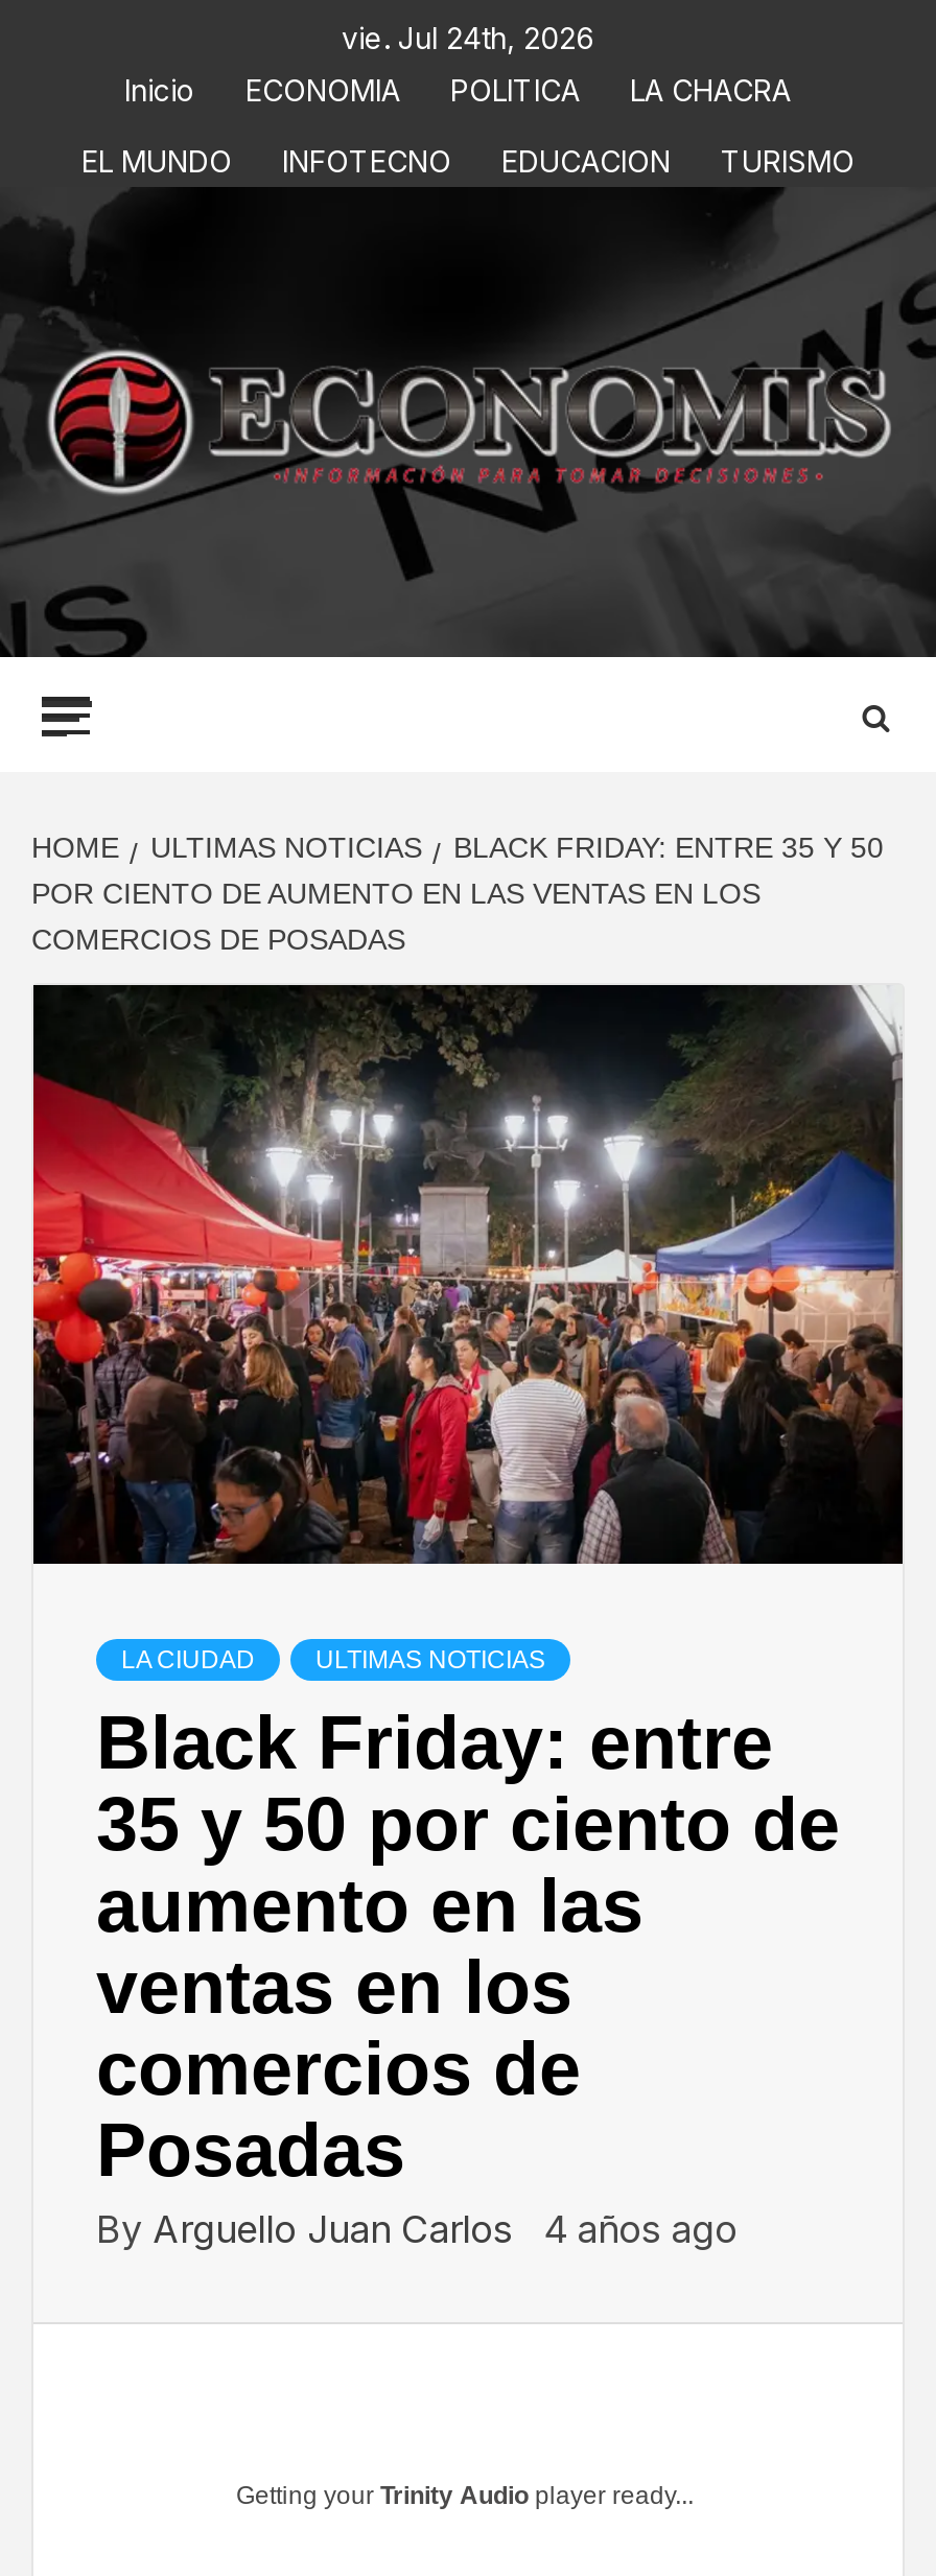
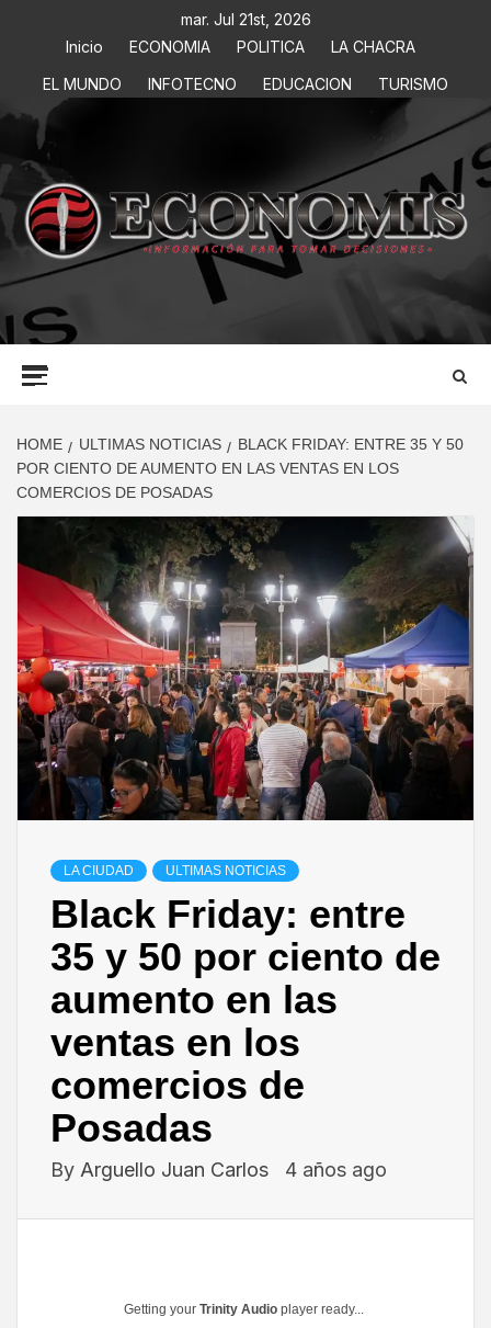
- vie. Jul 24th, 2026
+ mar. Jul 21st, 2026
